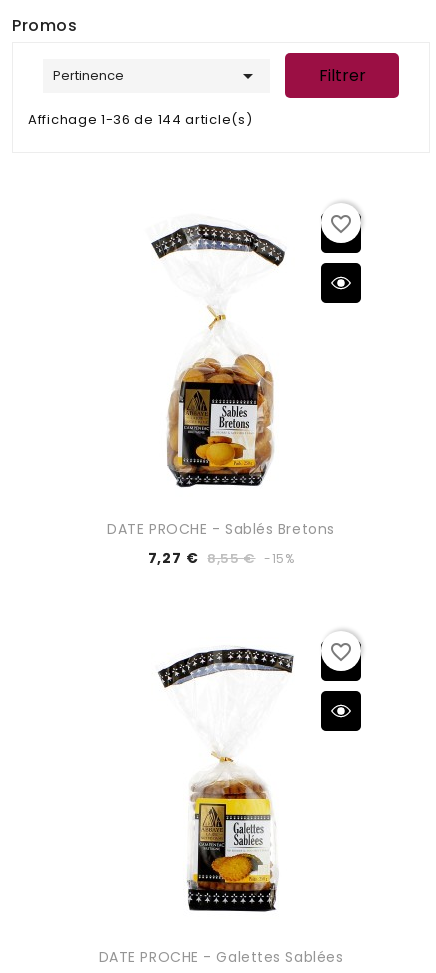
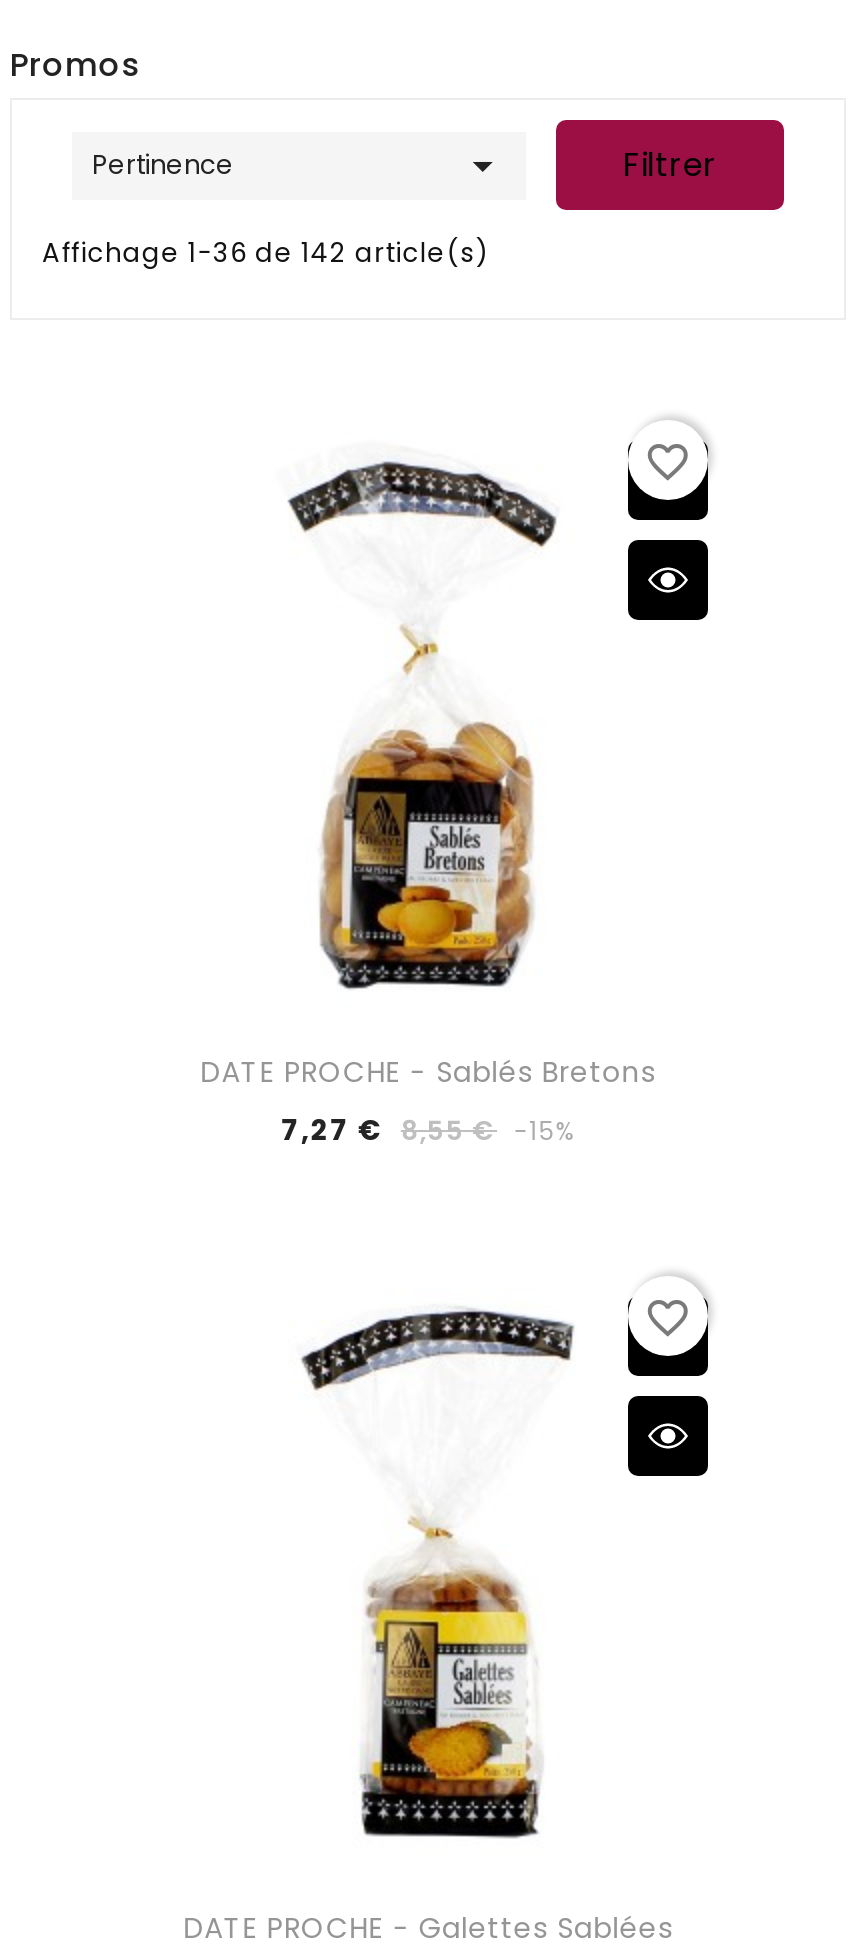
- Affichage 1-36 de 144 article(s)
+ Affichage 1-36 de 142 article(s)
